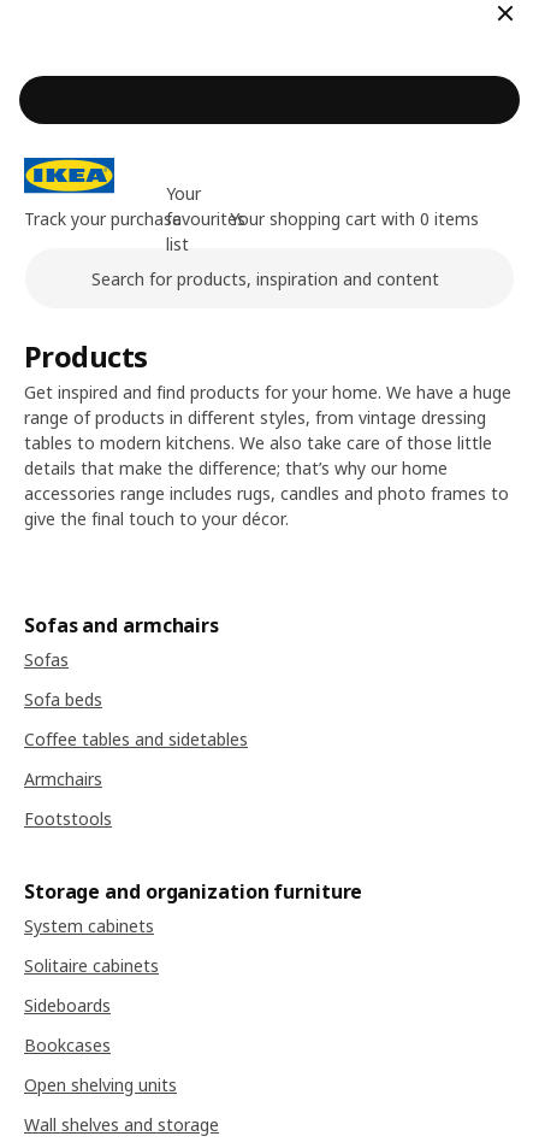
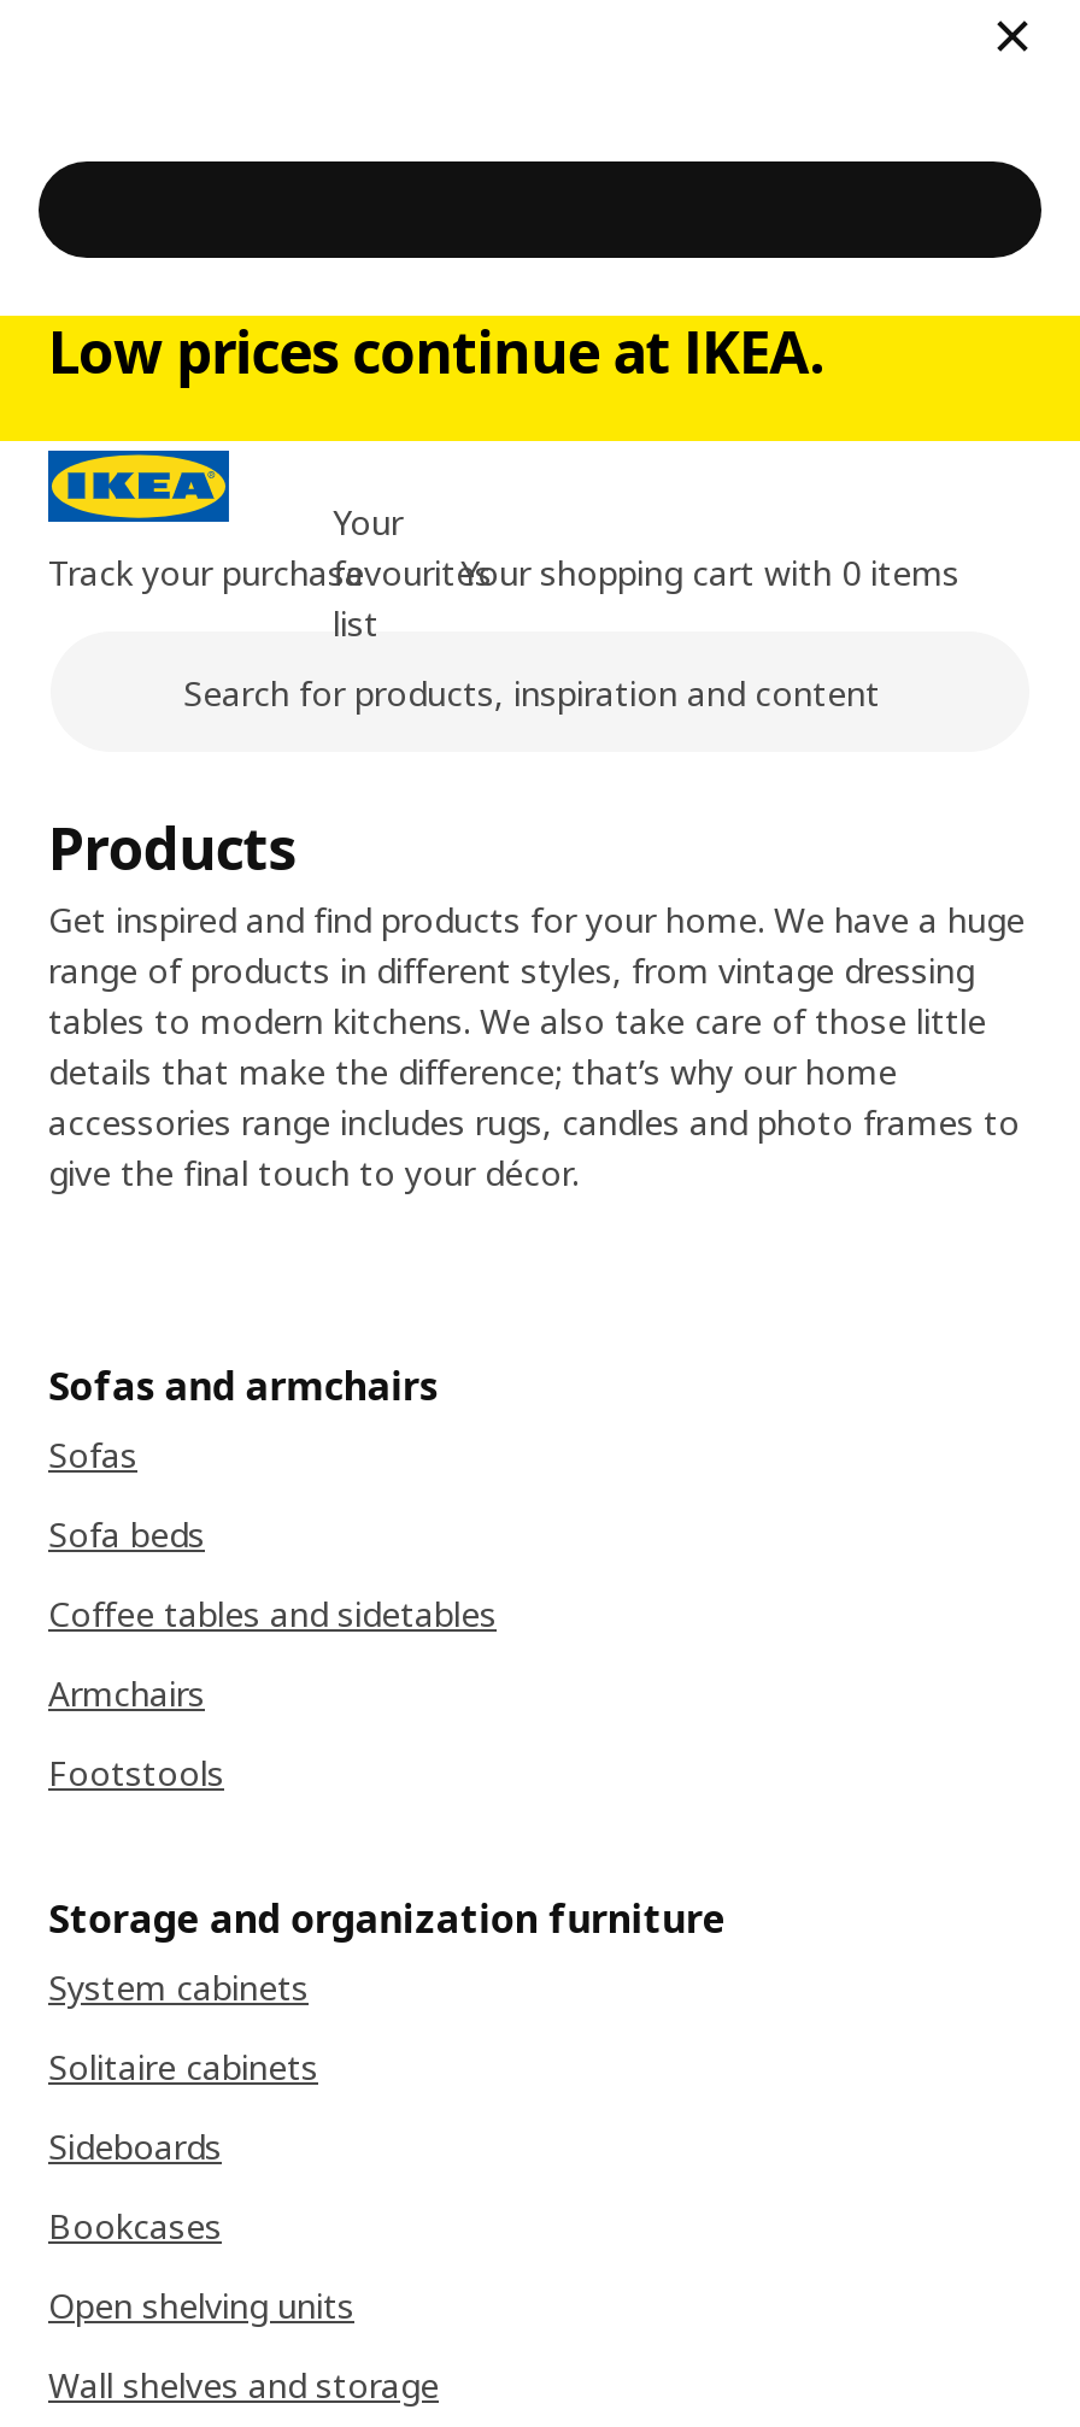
+ Low prices continue at IKEA.
